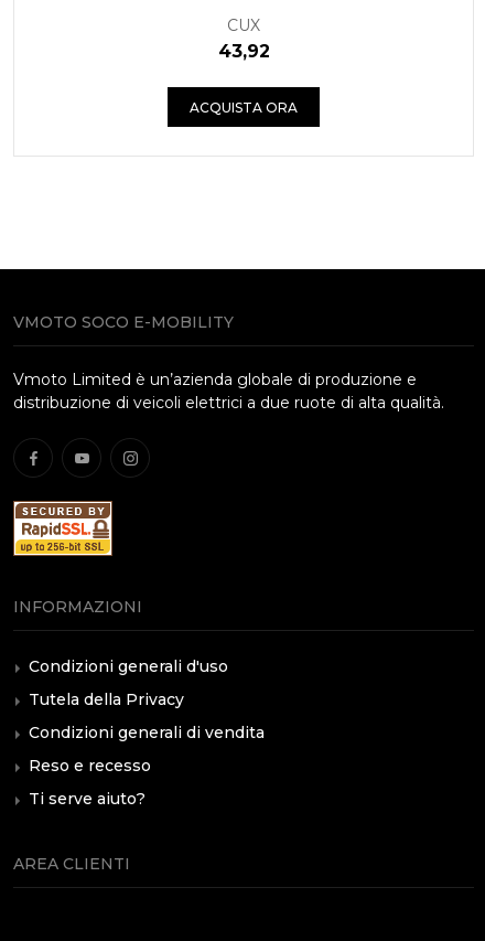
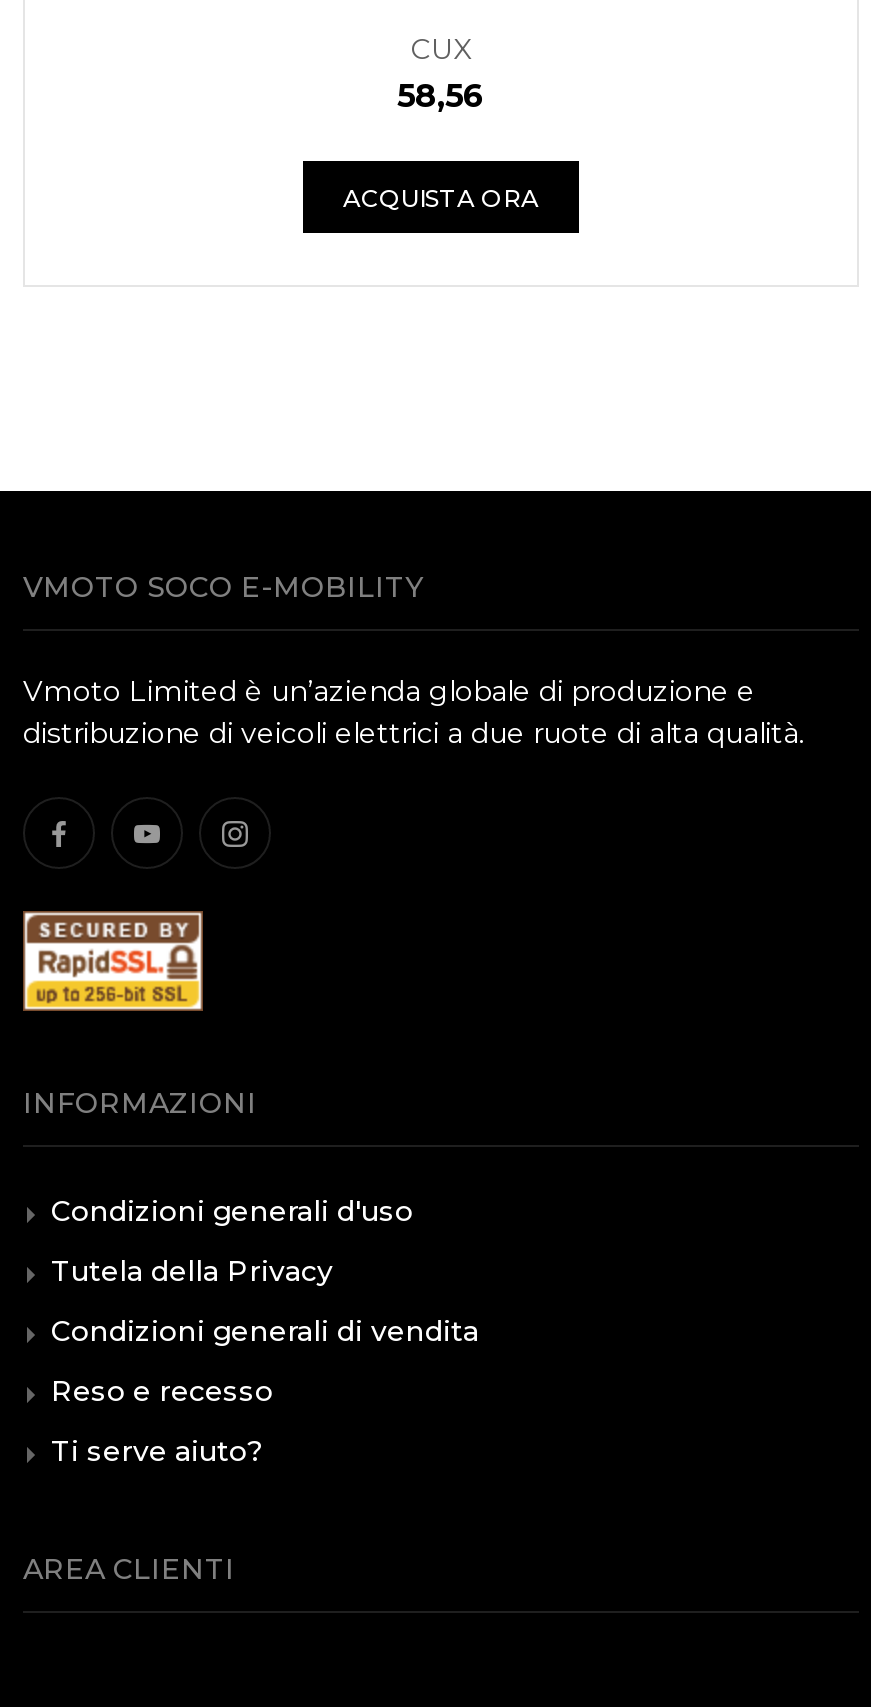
- 43,92
+ 58,56
